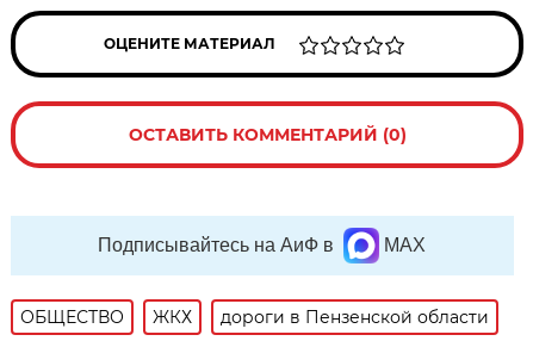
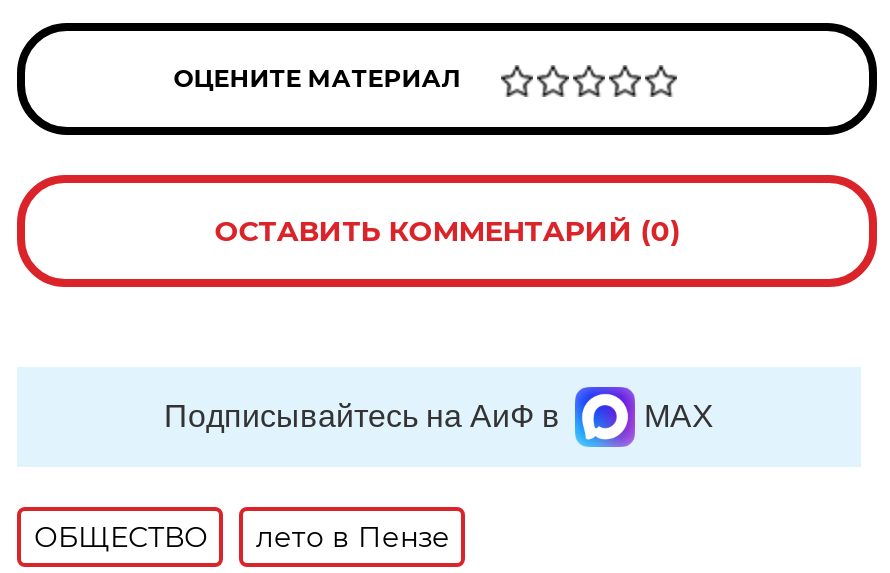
- ЖКХ
- дороги в Пензенской области
+ лето в Пензе
